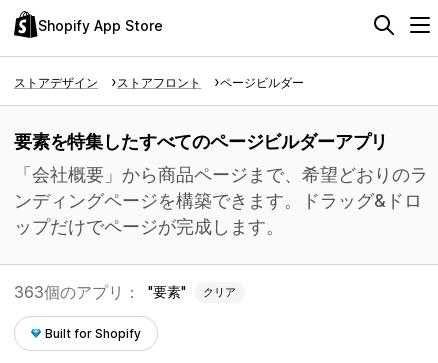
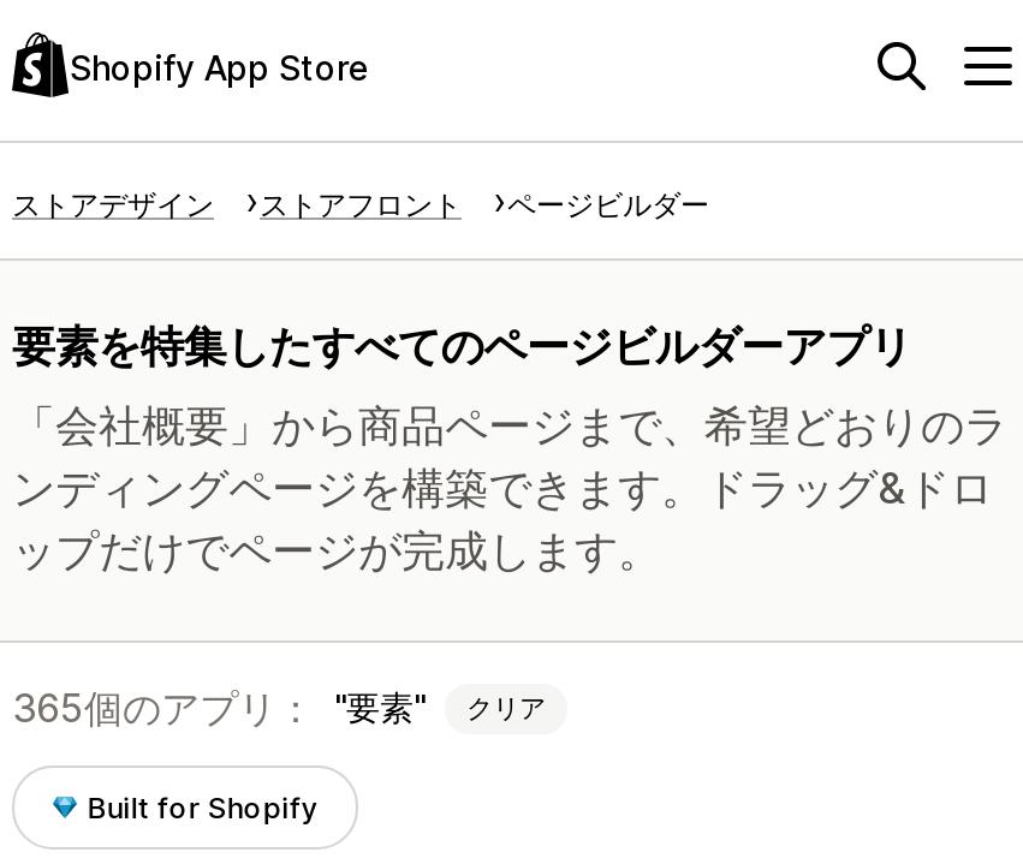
- 363個のアプリ： 要素 クリア
+ 365個のアプリ： 要素 クリア
